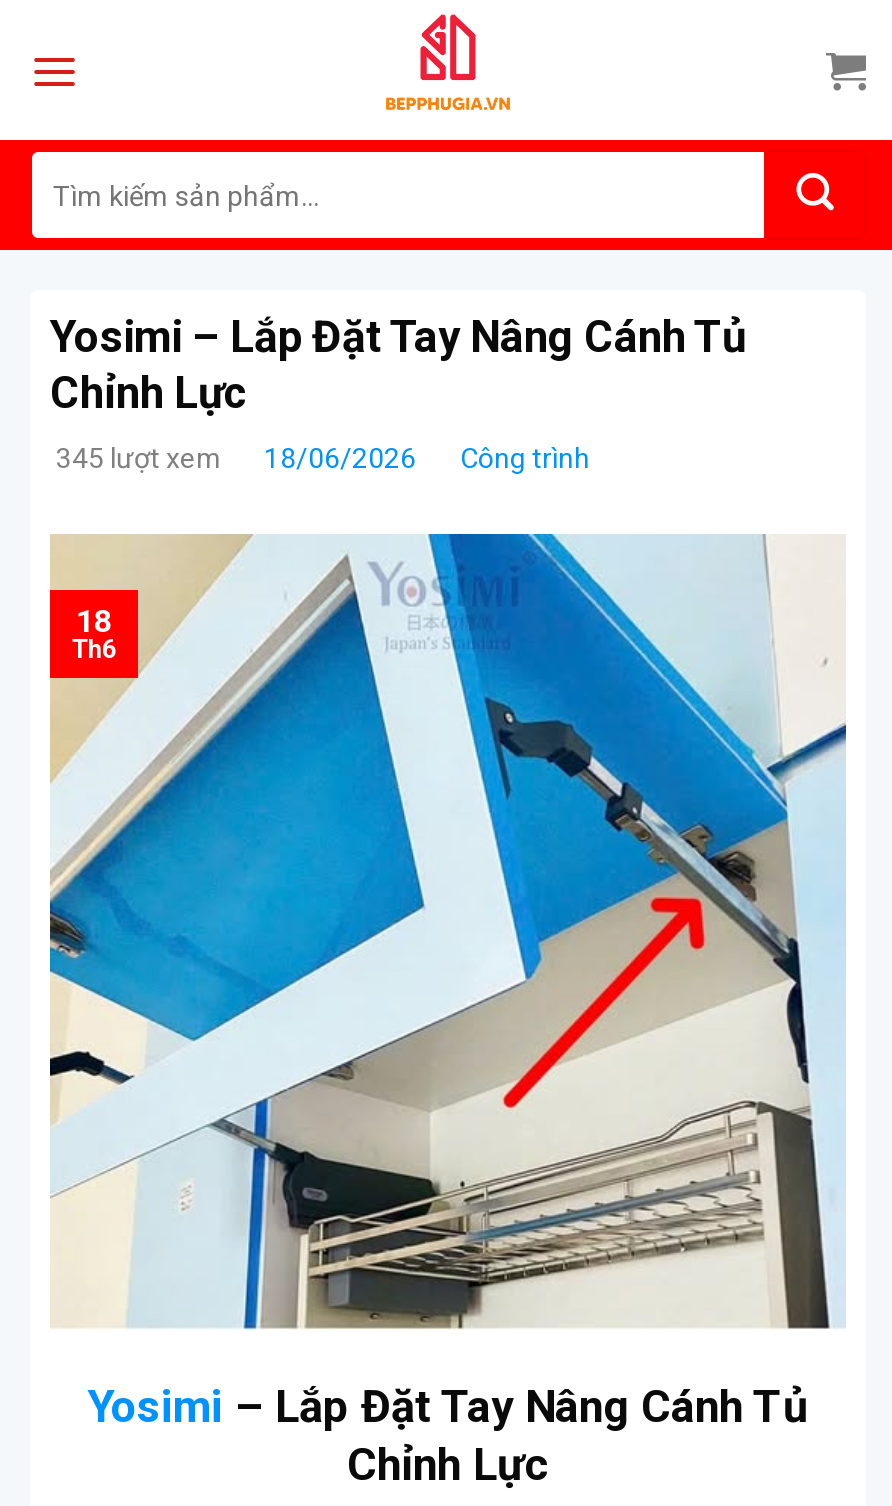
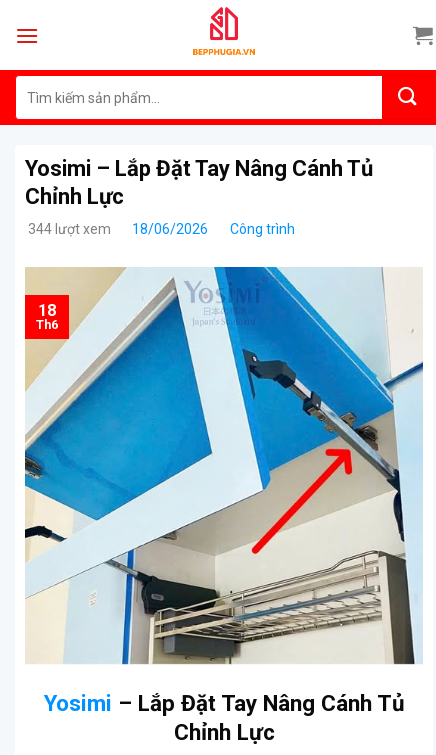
- 345 lượt xem 18/06/2026 Công trình
+ 344 lượt xem 18/06/2026 Công trình
